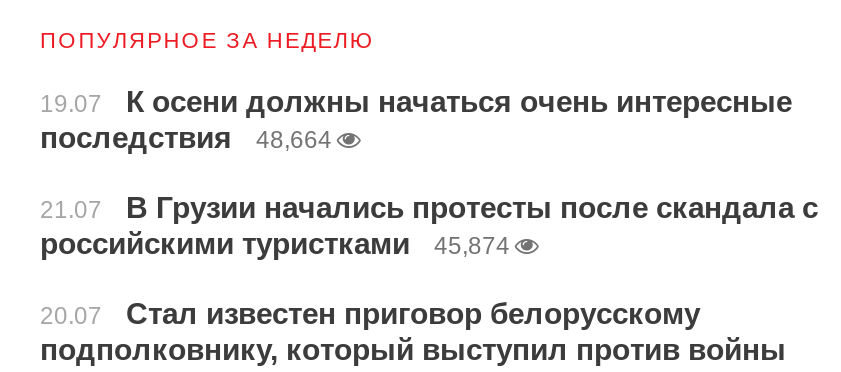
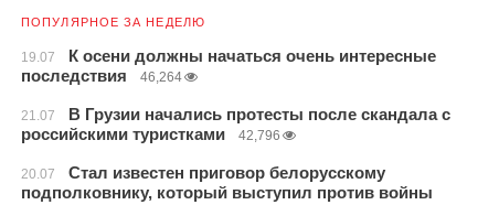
- последствия 48,664
+ последствия 46,264

- российскими туристками 45,874
+ российскими туристками 42,796
